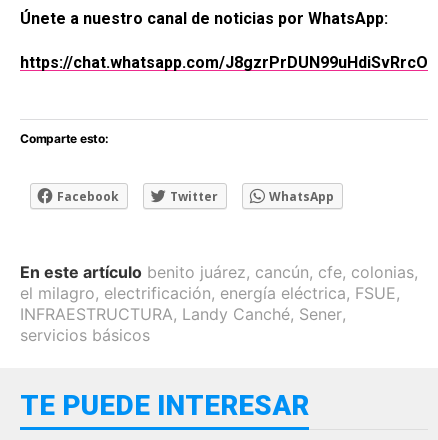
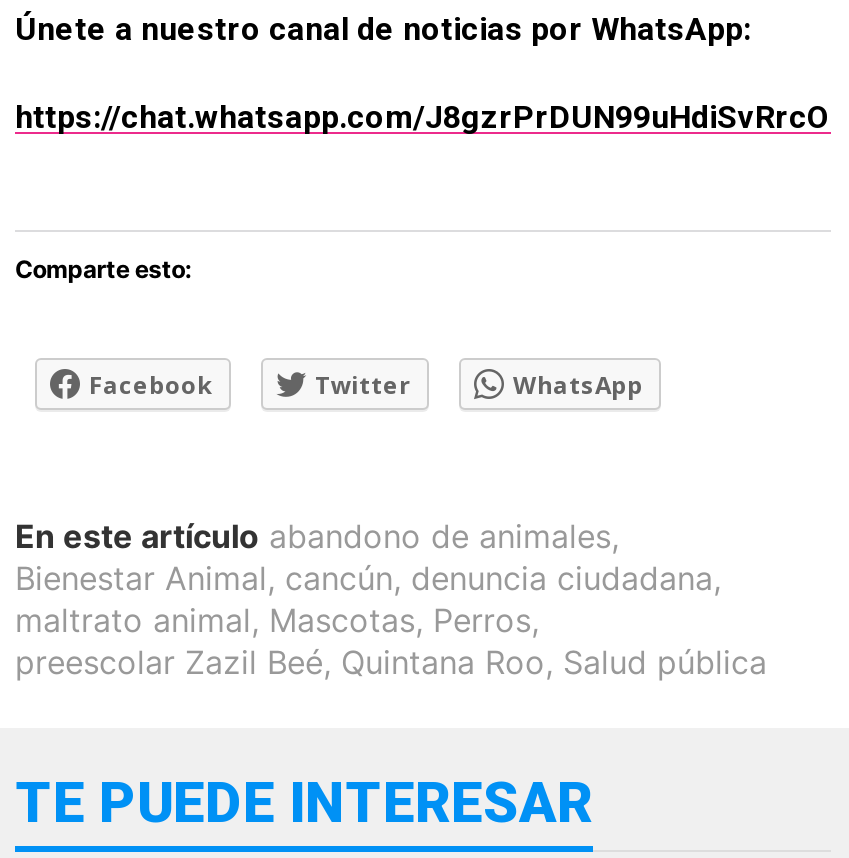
- En este artículo benito juárez, cancún, cfe, colonias,
- el milagro, electrificación, energía eléctrica, FSUE,
- INFRAESTRUCTURA, Landy Canché, Sener,
- servicios básicos
+ En este artículo abandono de animales,
+ Bienestar Animal, cancún, denuncia ciudadana,
+ maltrato animal, Mascotas, Perros,
+ preescolar Zazil Beé, Quintana Roo, Salud pública
